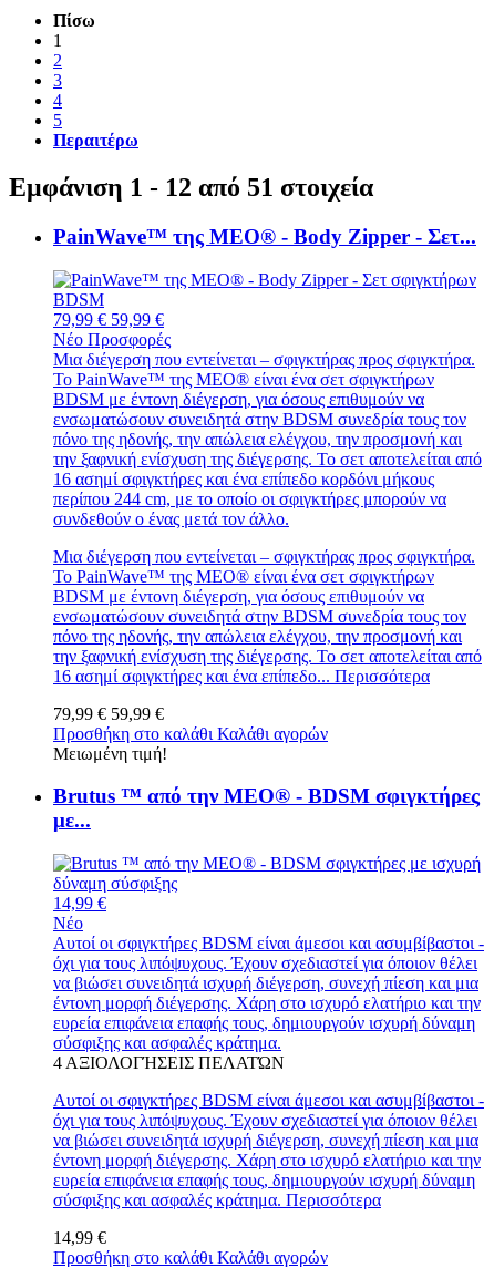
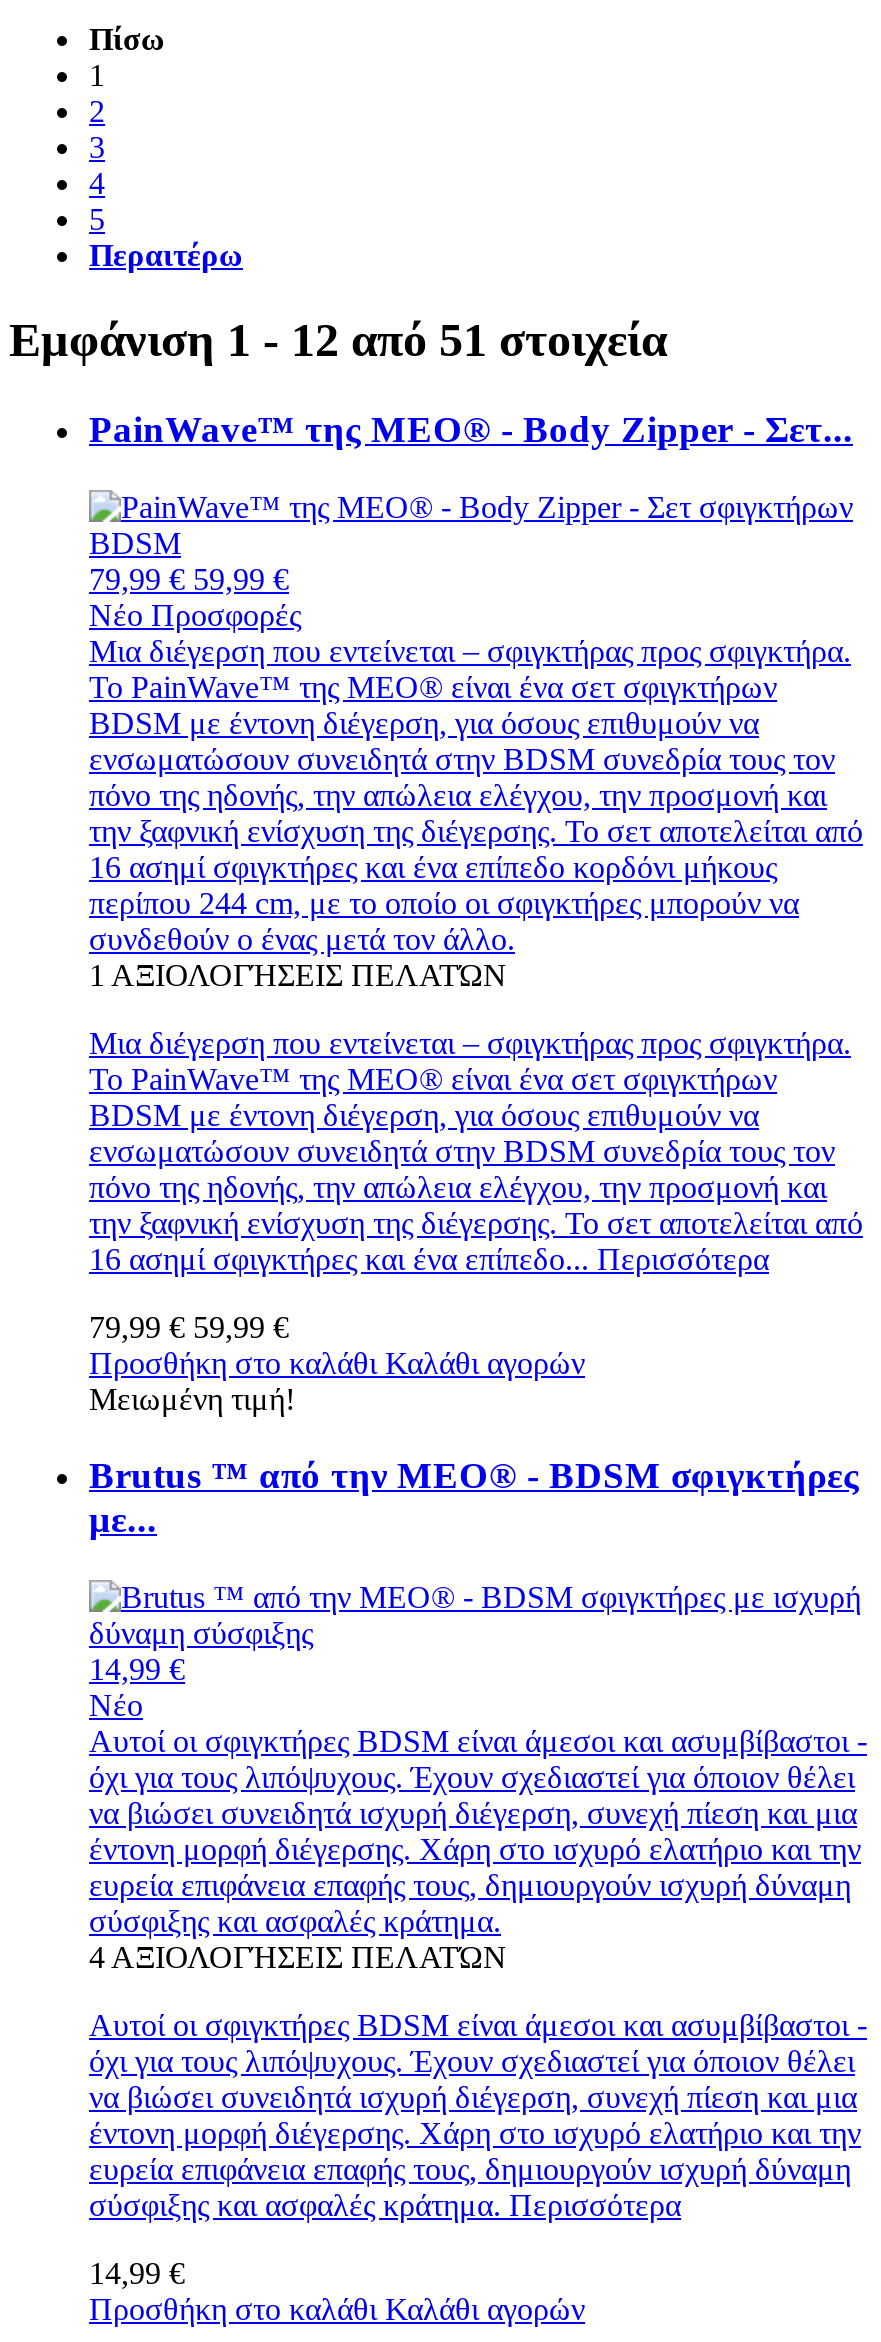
+ 1 ΑΞΙΟΛΟΓΉΣΕΙΣ ΠΕΛΑΤΏΝ
